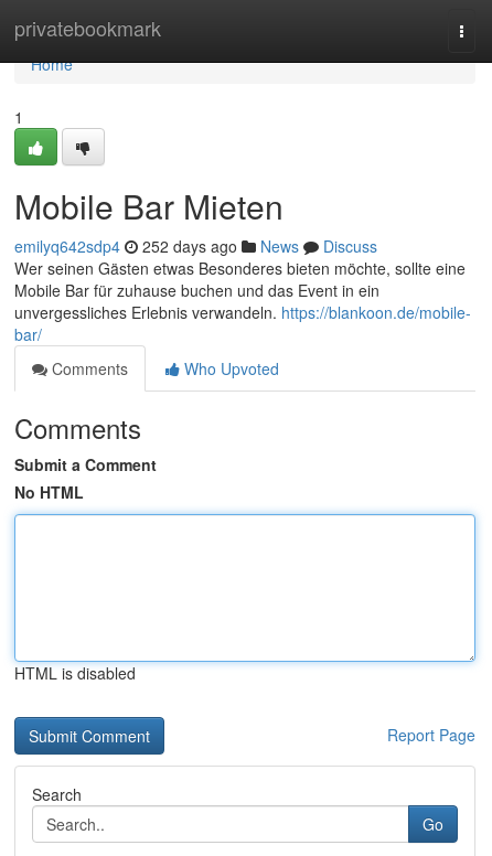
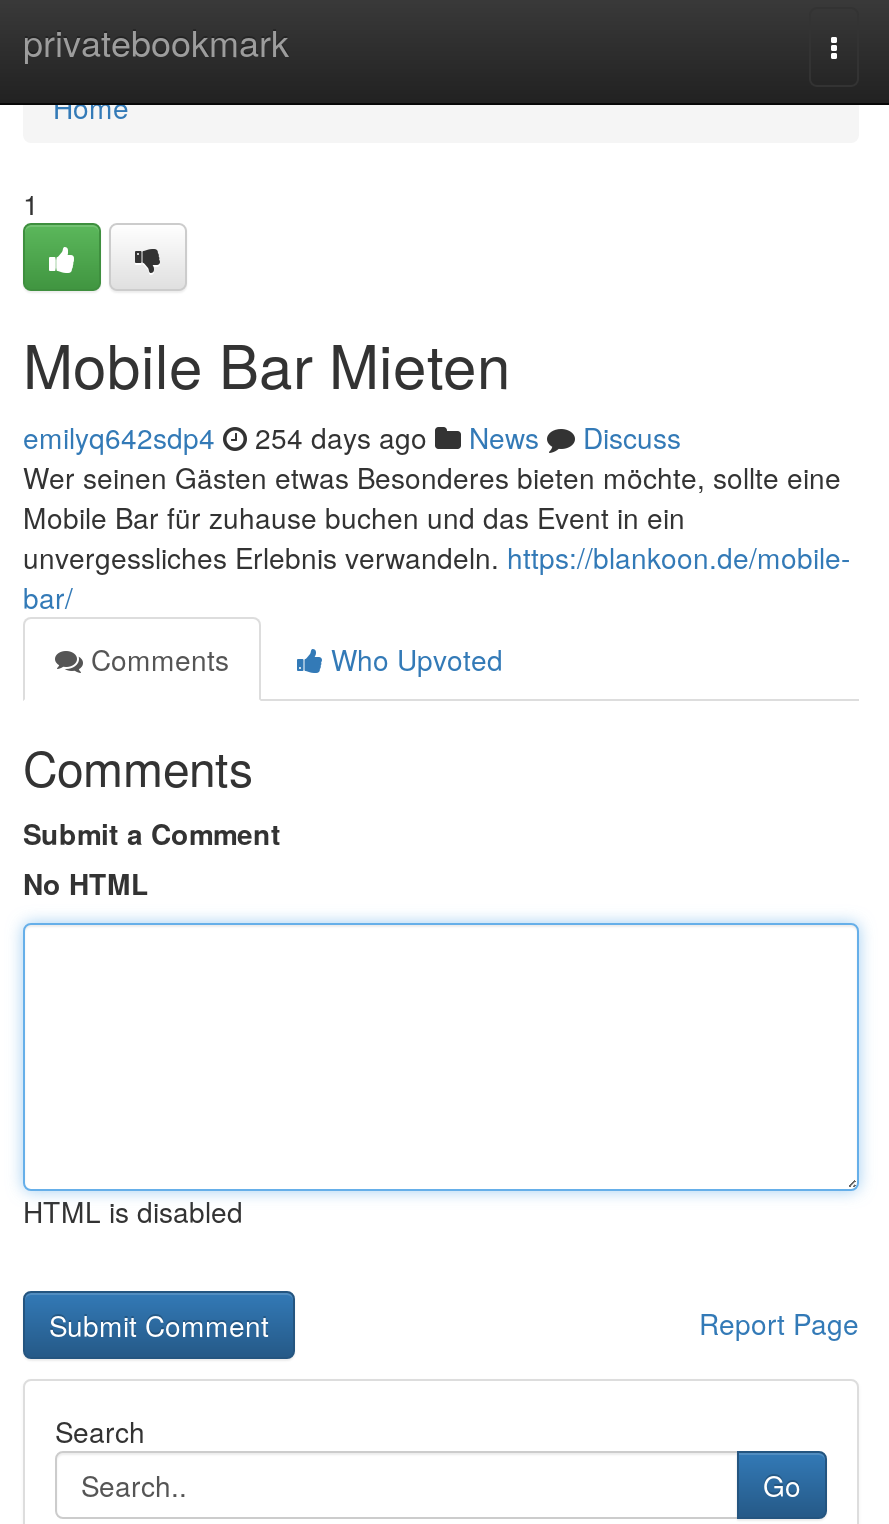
- emilyq642sdp4 252 days ago News Discuss
+ emilyq642sdp4 254 days ago News Discuss
